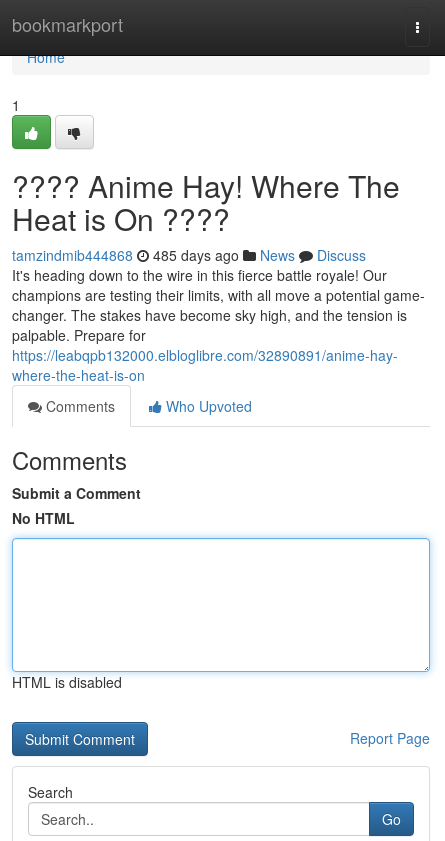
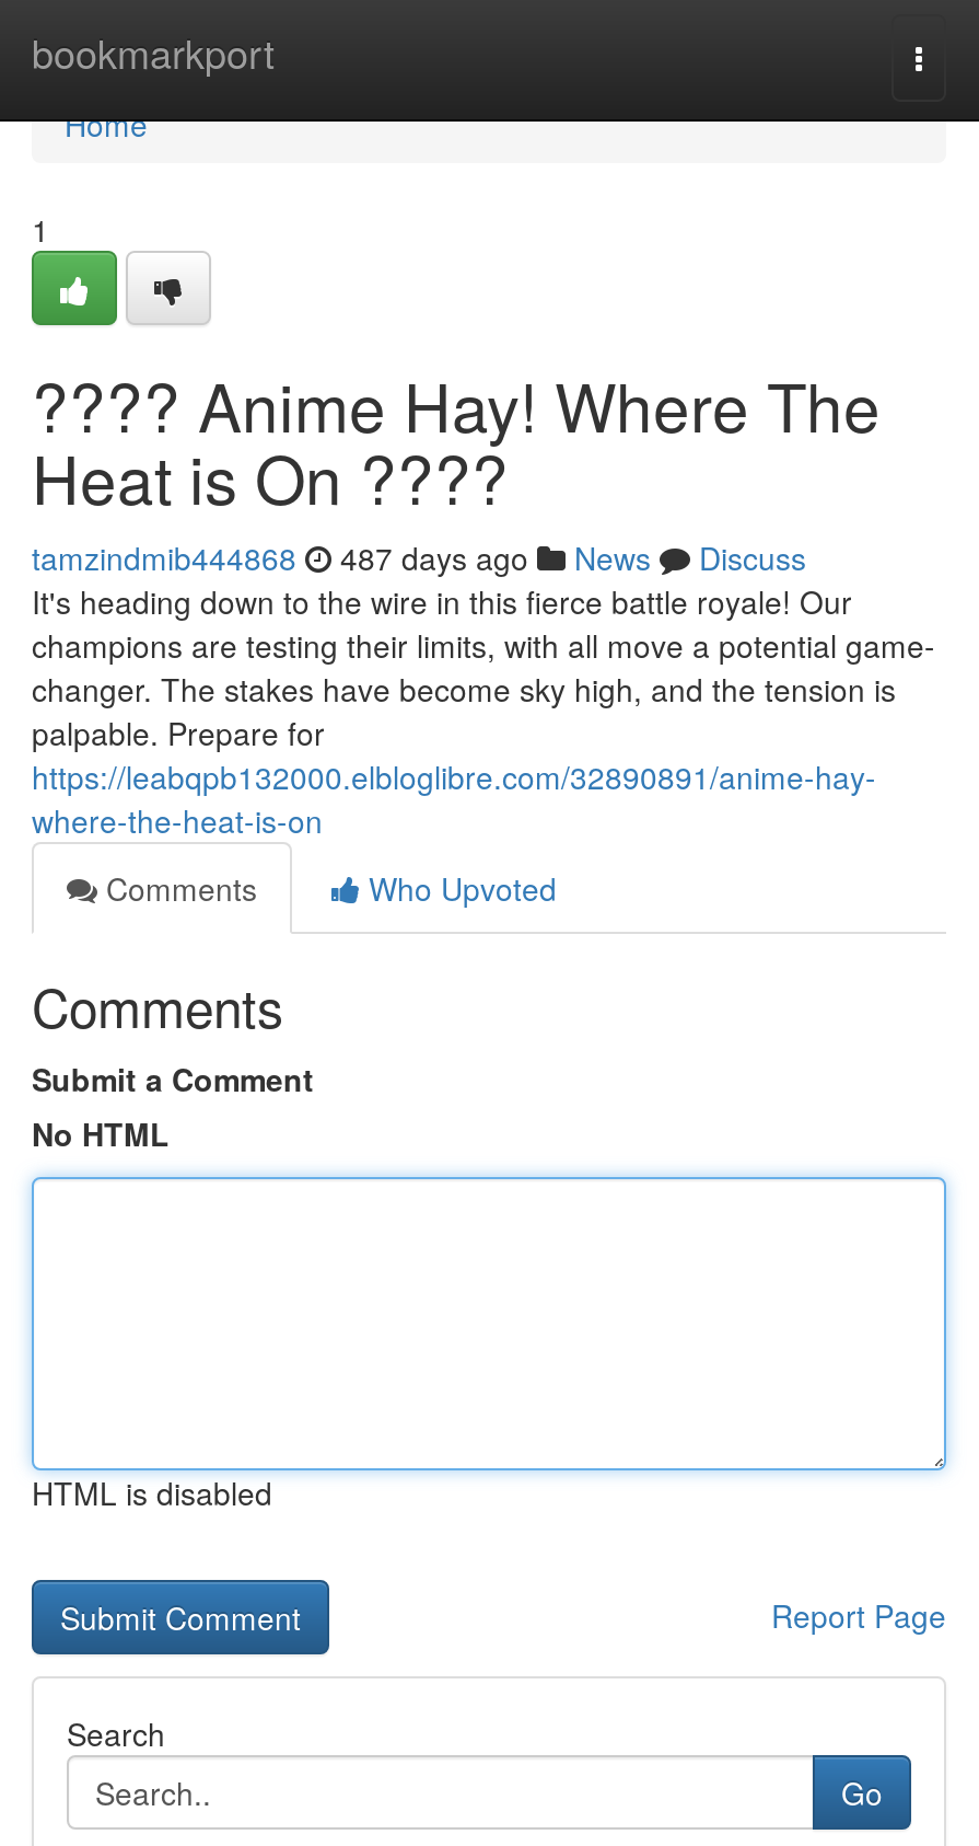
- tamzindmib444868 485 days ago News Discuss
+ tamzindmib444868 487 days ago News Discuss
